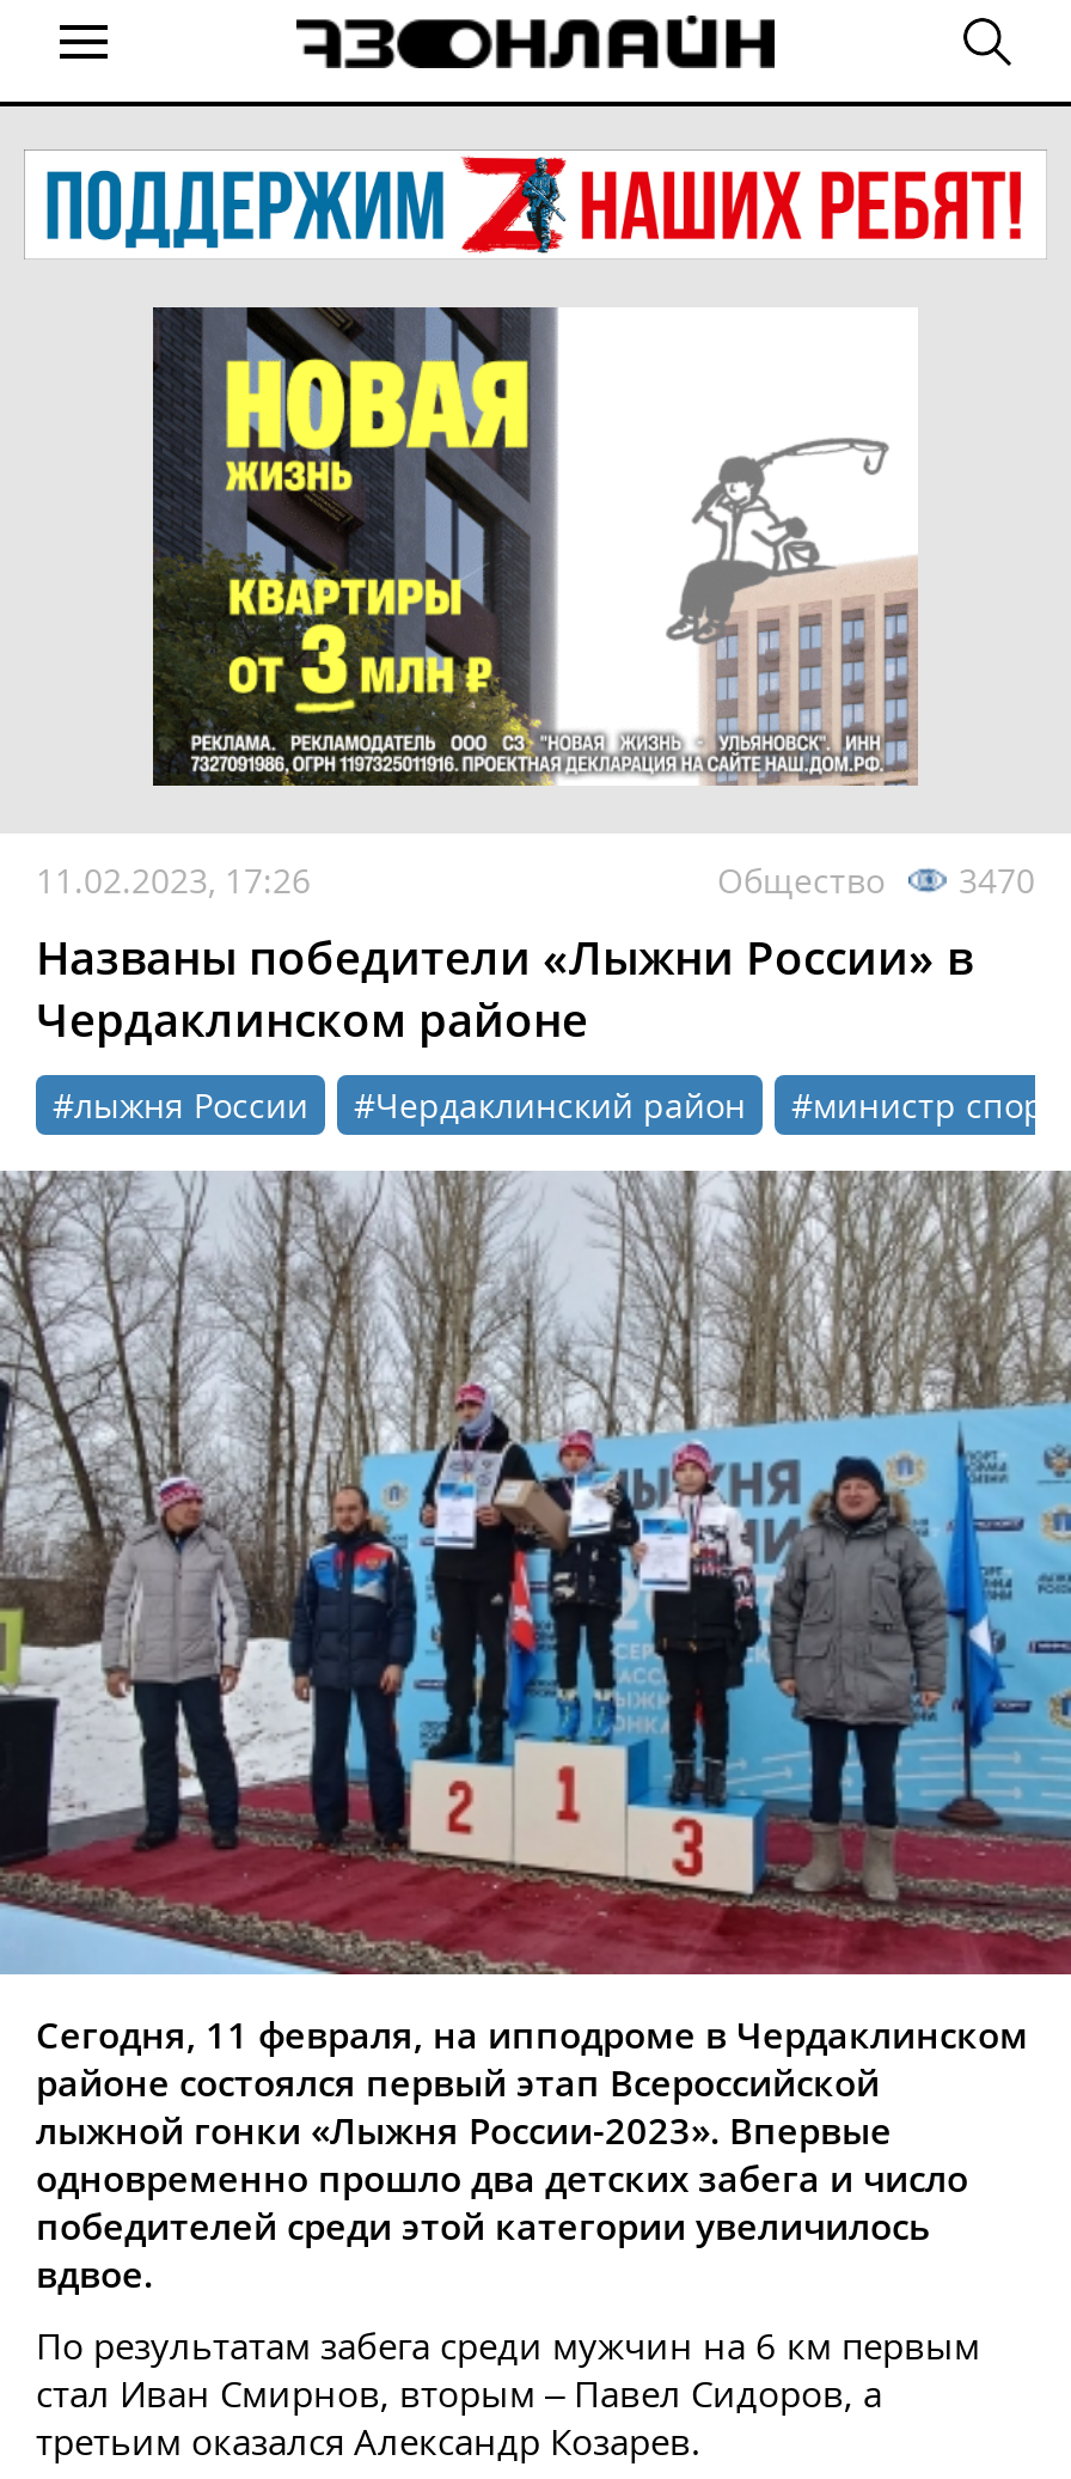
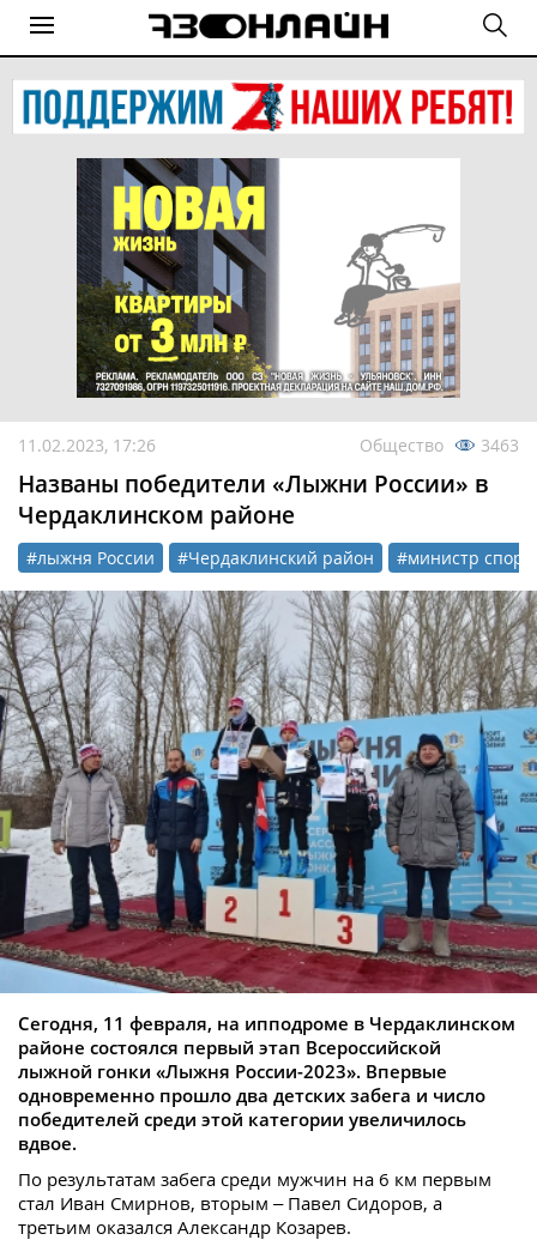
- Общество 3470
+ Общество 3463
